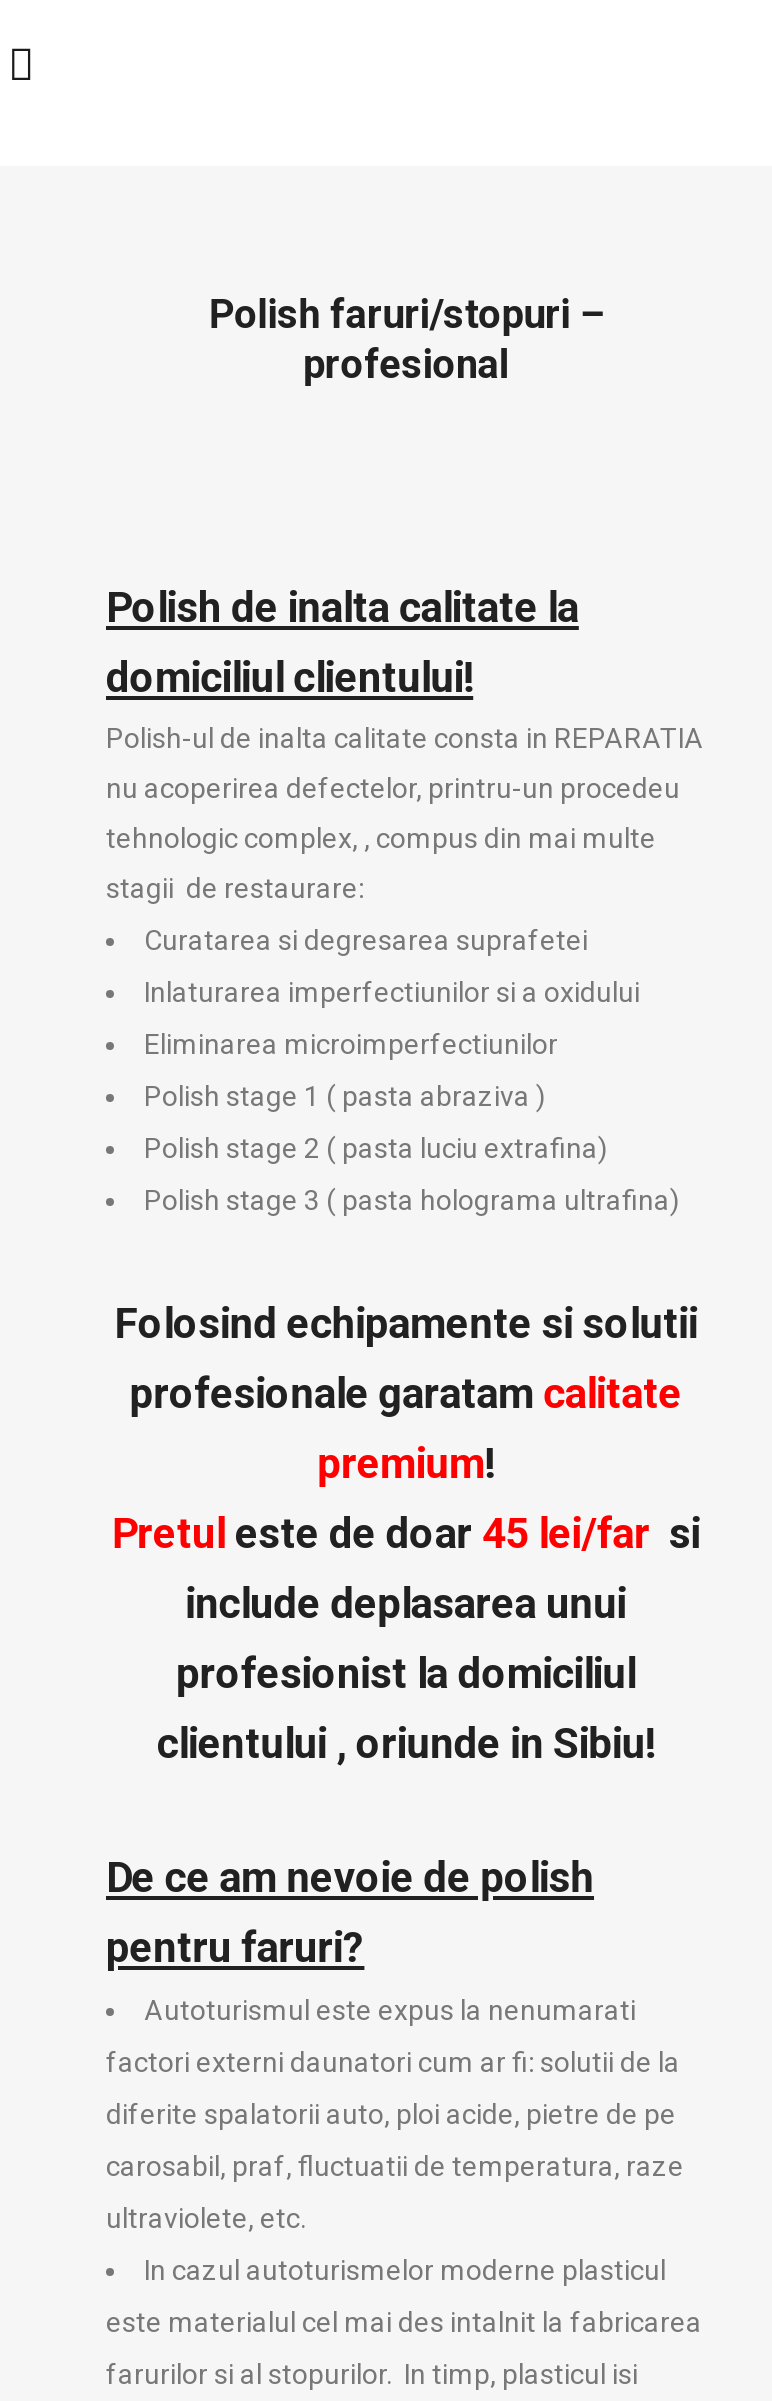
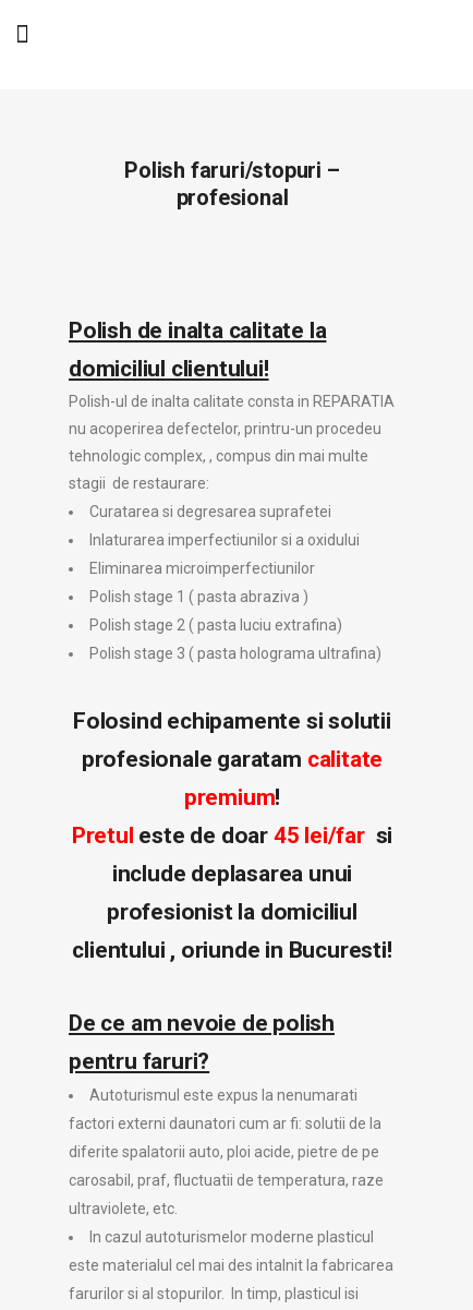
- clientului , oriunde in Sibiu!
+ clientului , oriunde in Bucuresti!
